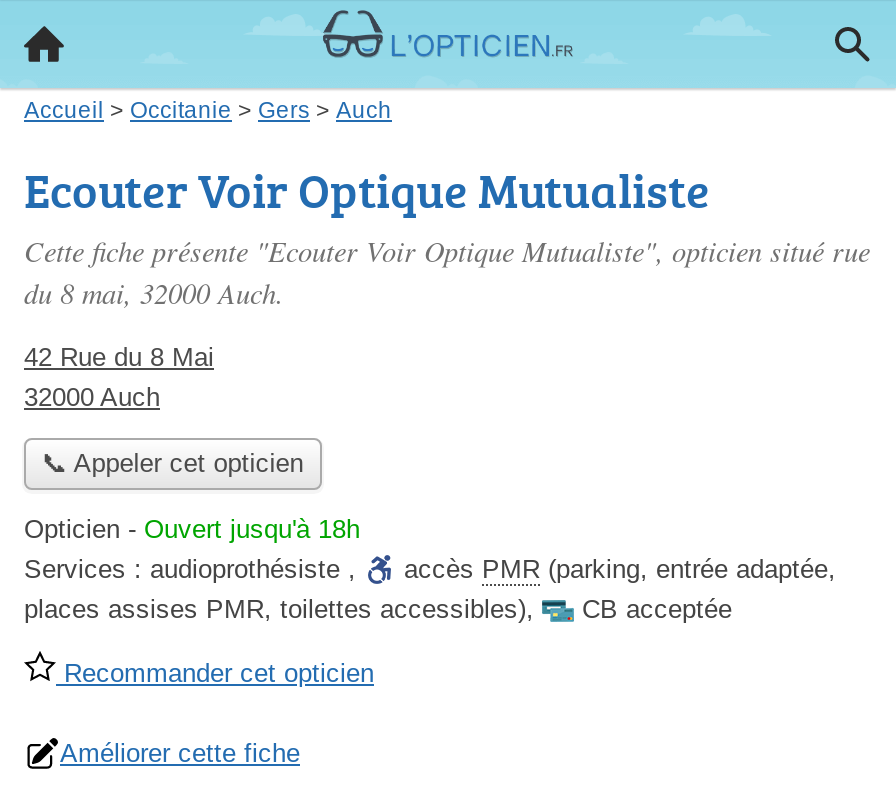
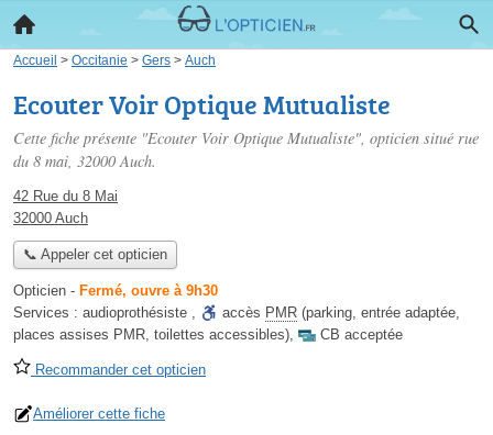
- Opticien - Ouvert jusqu'à 18h
+ Opticien - Fermé, ouvre à 9h30
